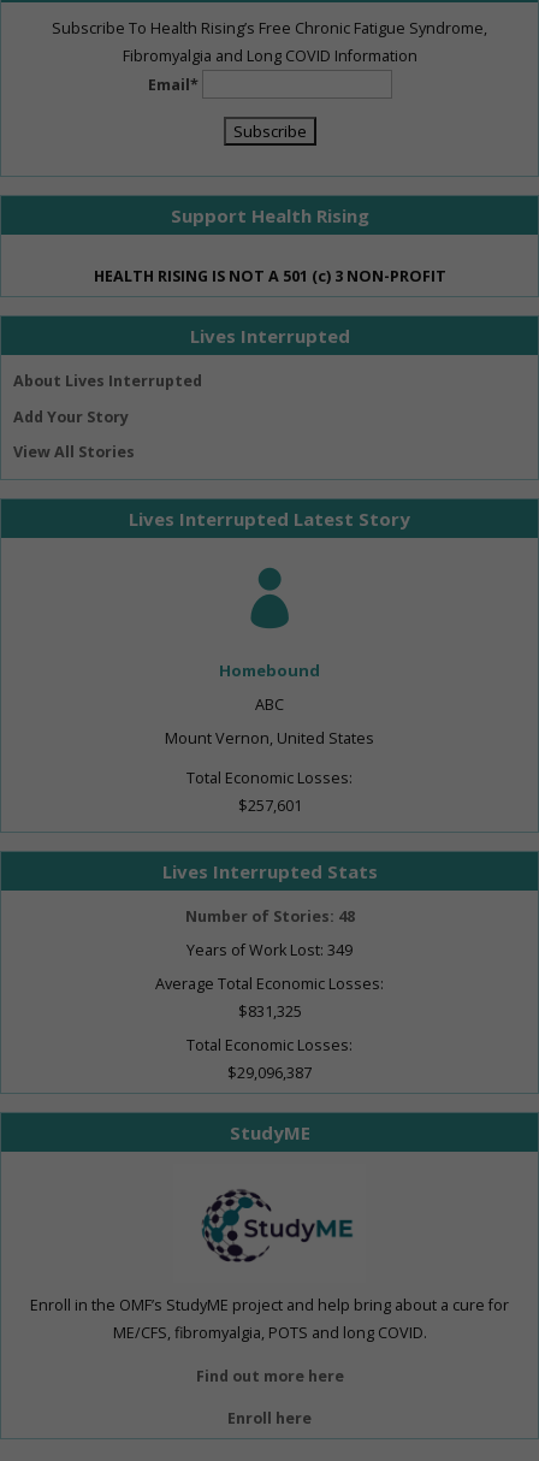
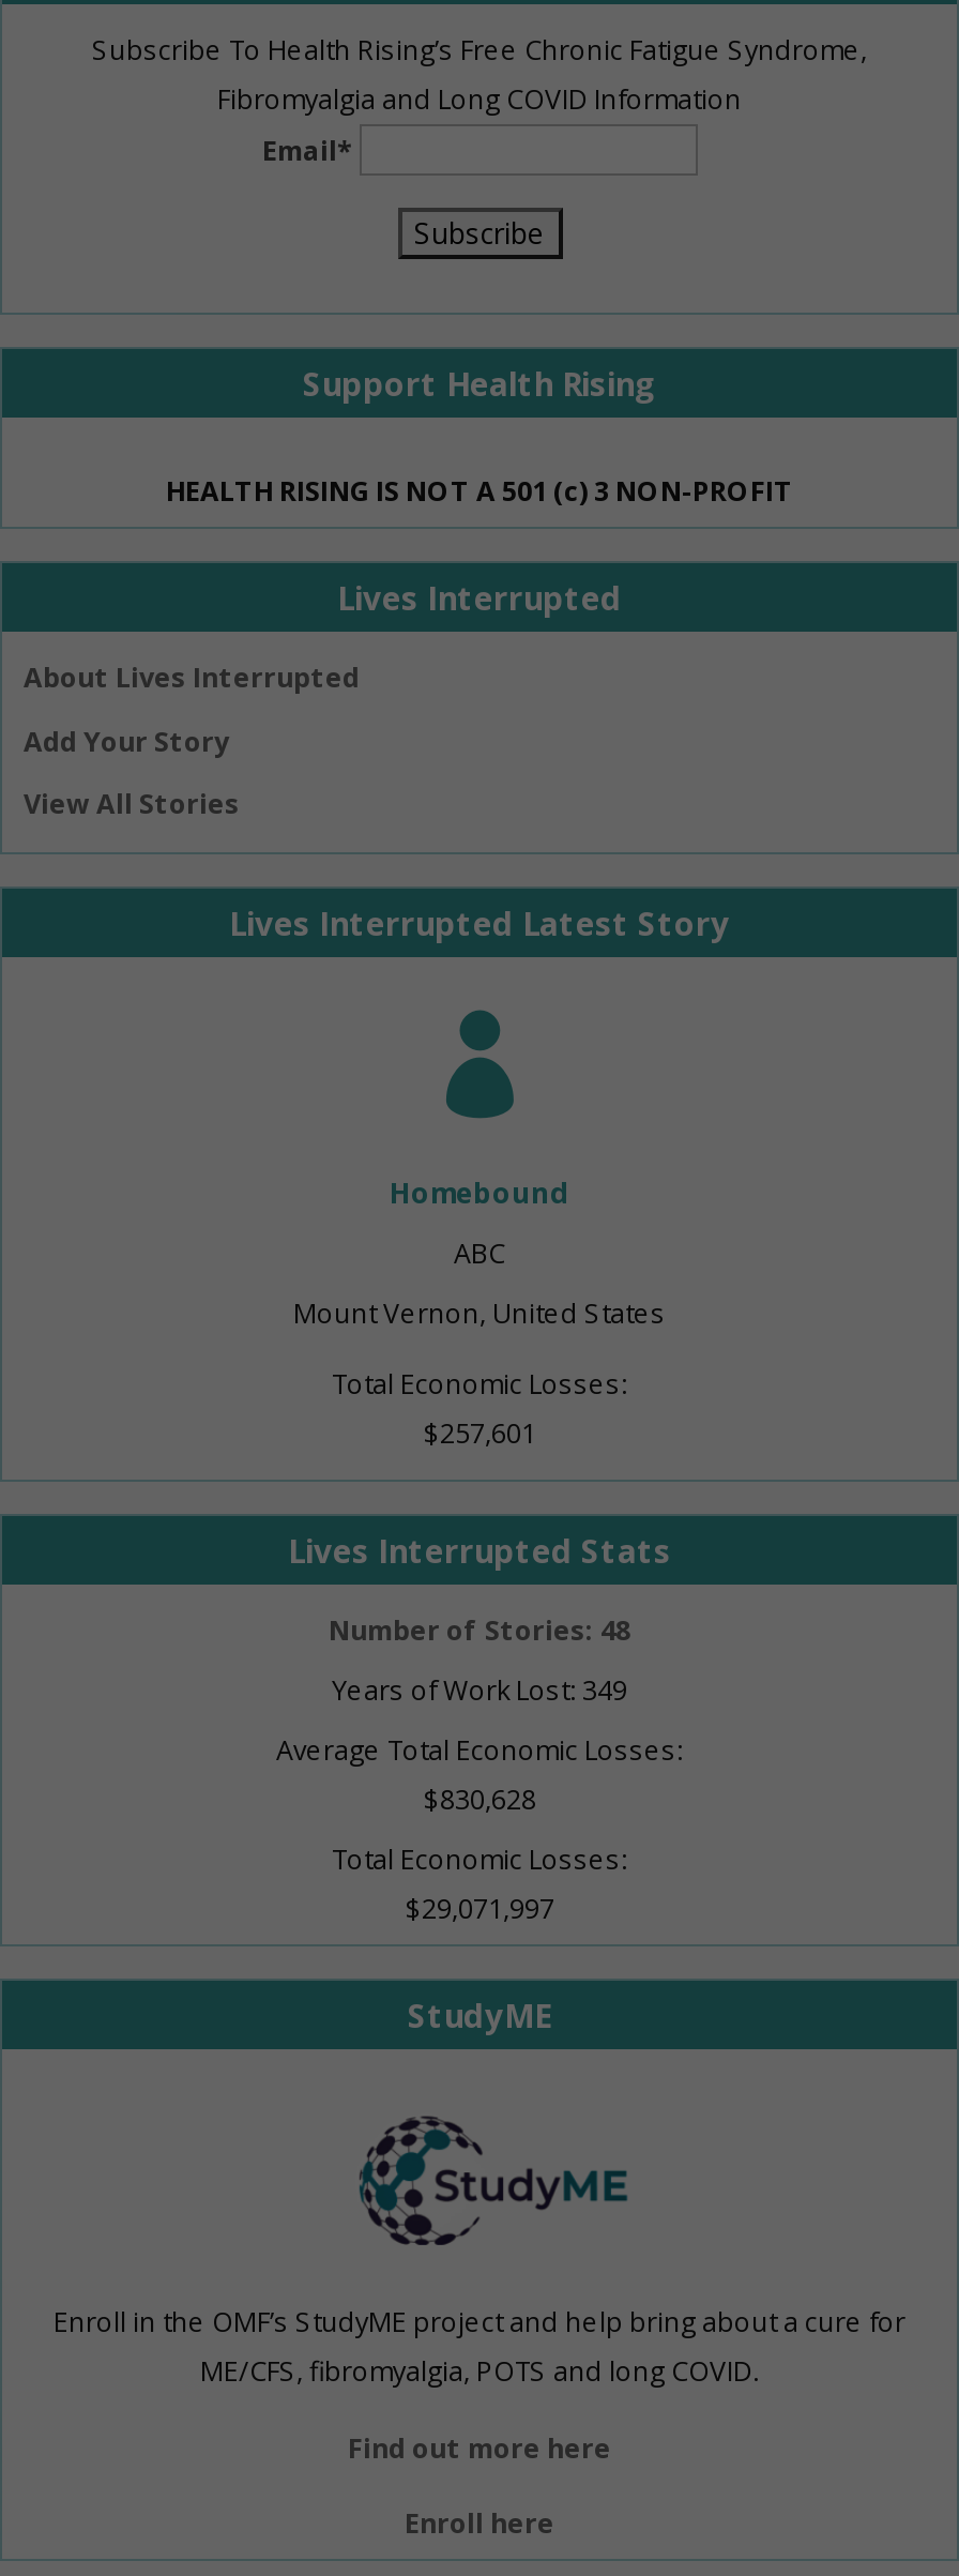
- $831,325
+ $830,628

- $29,096,387
+ $29,071,997
